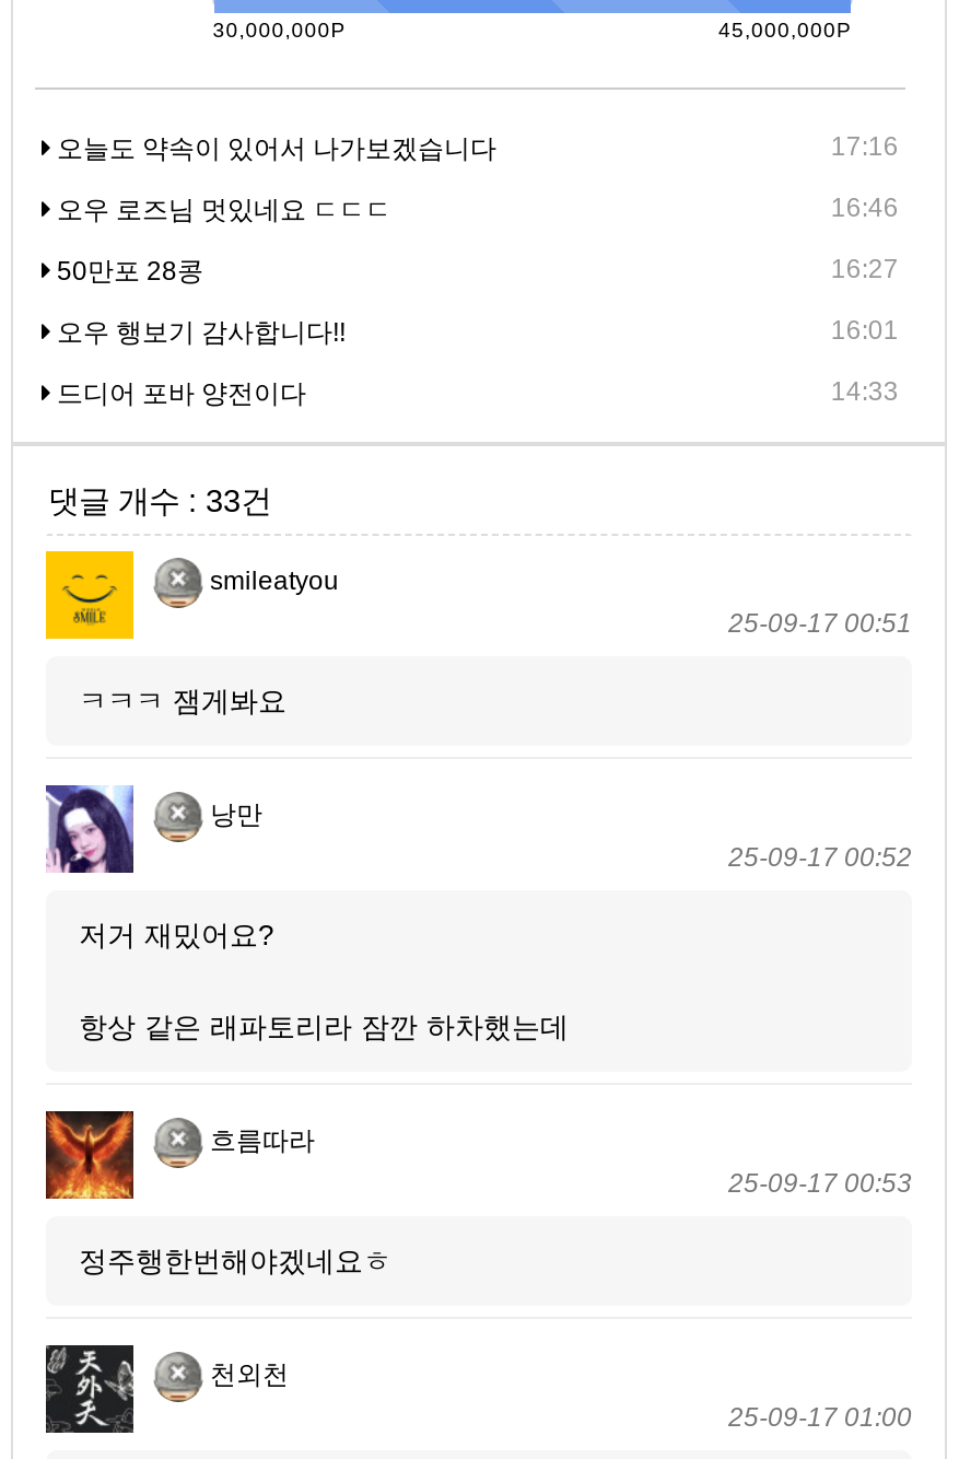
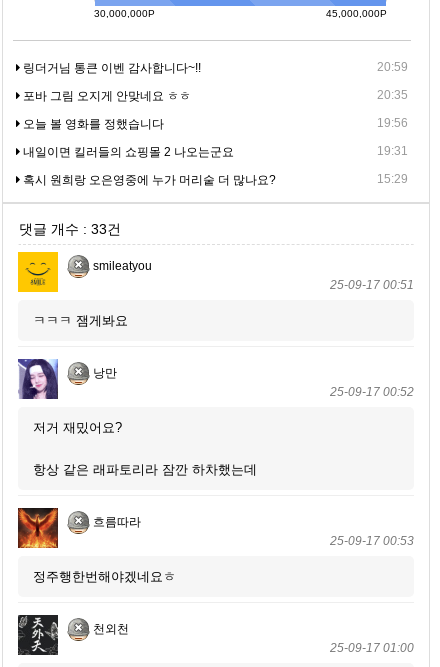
- 오늘도 약속이 있어서 나가보겠습니다
- 17:16
+ 링더거님 통큰 이벤 감사합니다~!!
+ 20:59

- 오우 로즈님 멋있네요 ㄷㄷㄷ
- 16:46
+ 포바 그림 오지게 안맞네요 ㅎㅎ
+ 20:35

- 50만포 28콩
- 16:27
+ 오늘 볼 영화를 정했습니다
+ 19:56

- 오우 행보기 감사합니다!!
- 16:01
+ 내일이면 킬러들의 쇼핑몰 2 나오는군요
+ 19:31

- 드디어 포바 양전이다
- 14:33
+ 혹시 원희랑 오은영중에 누가 머리숱 더 많나요?
+ 15:29

- [image]
+ [image]
